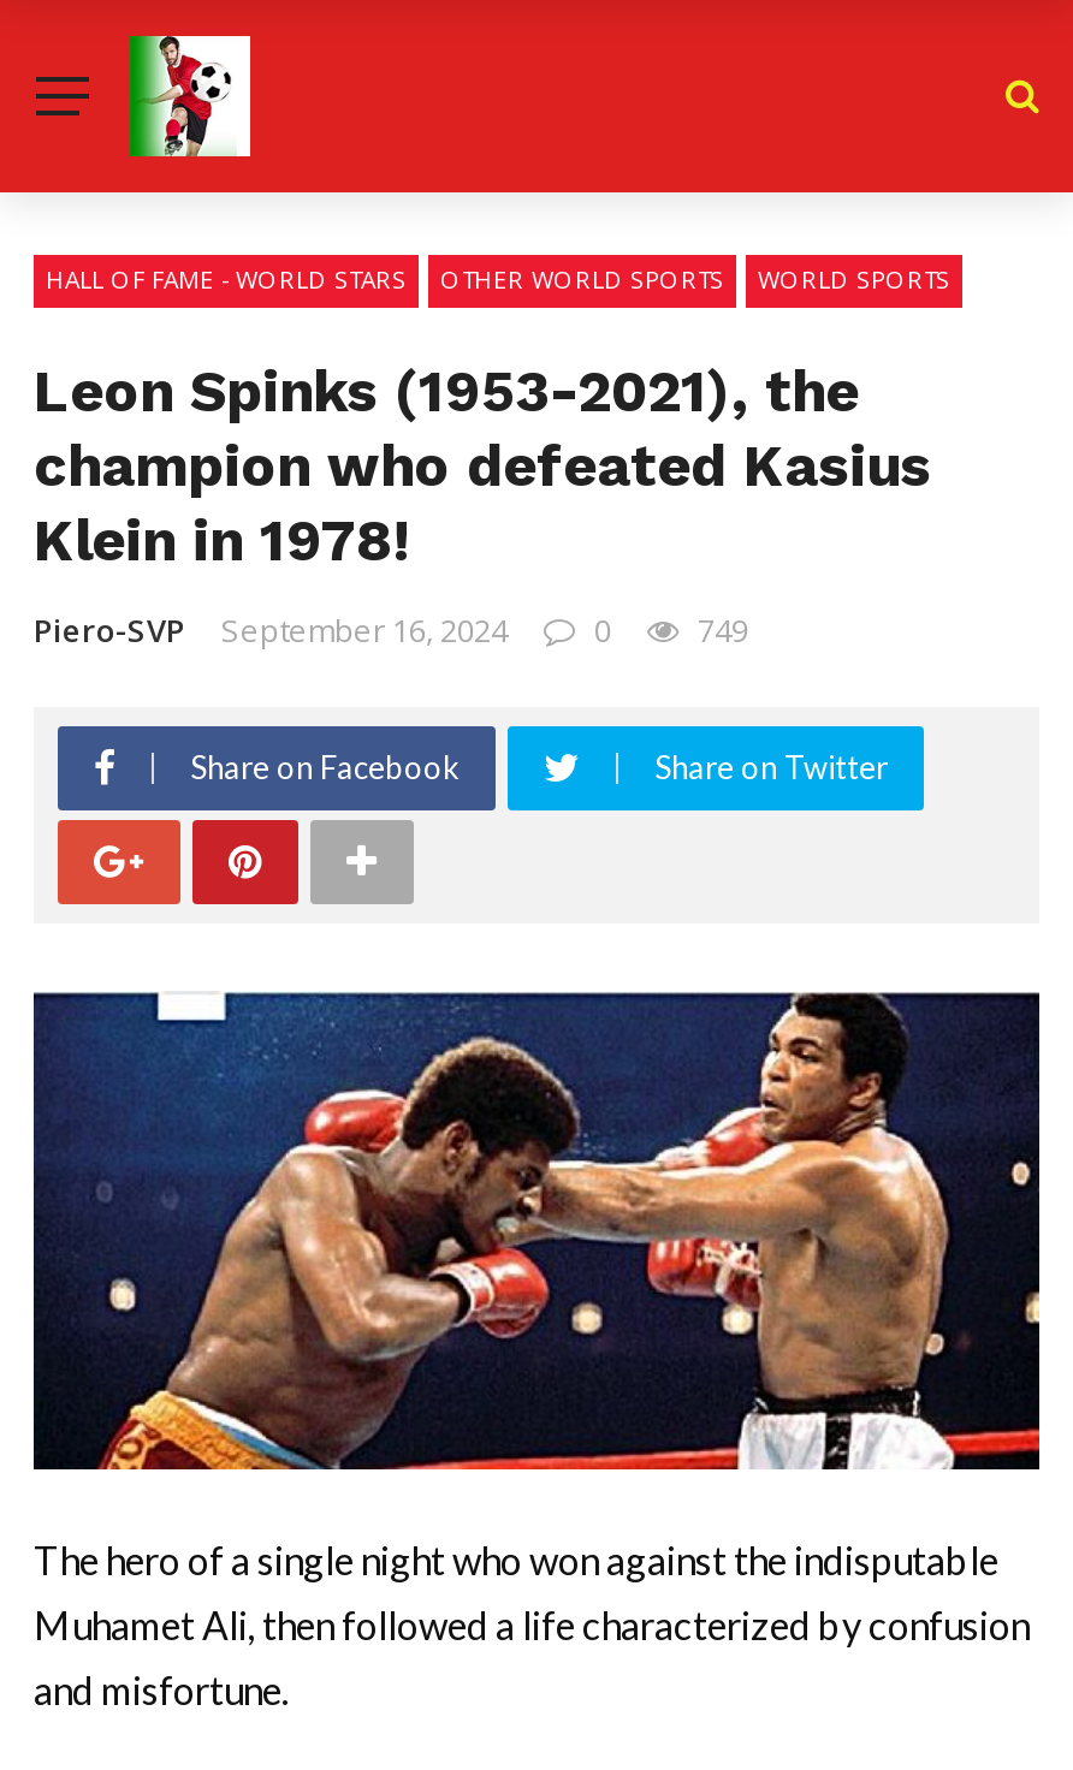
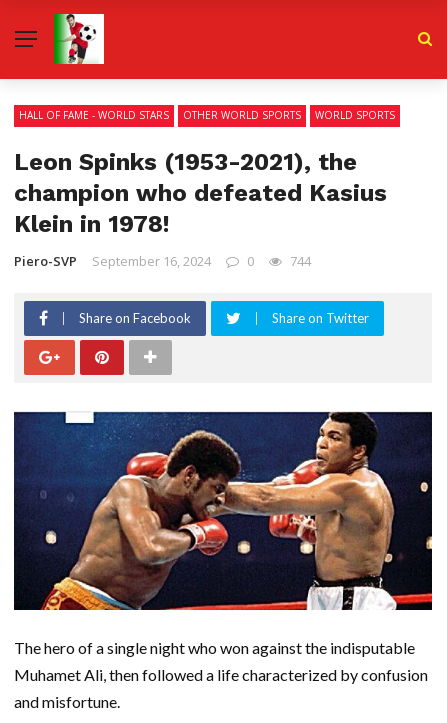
- Piero-SVP September 16, 2024 0 749
+ Piero-SVP September 16, 2024 0 744
